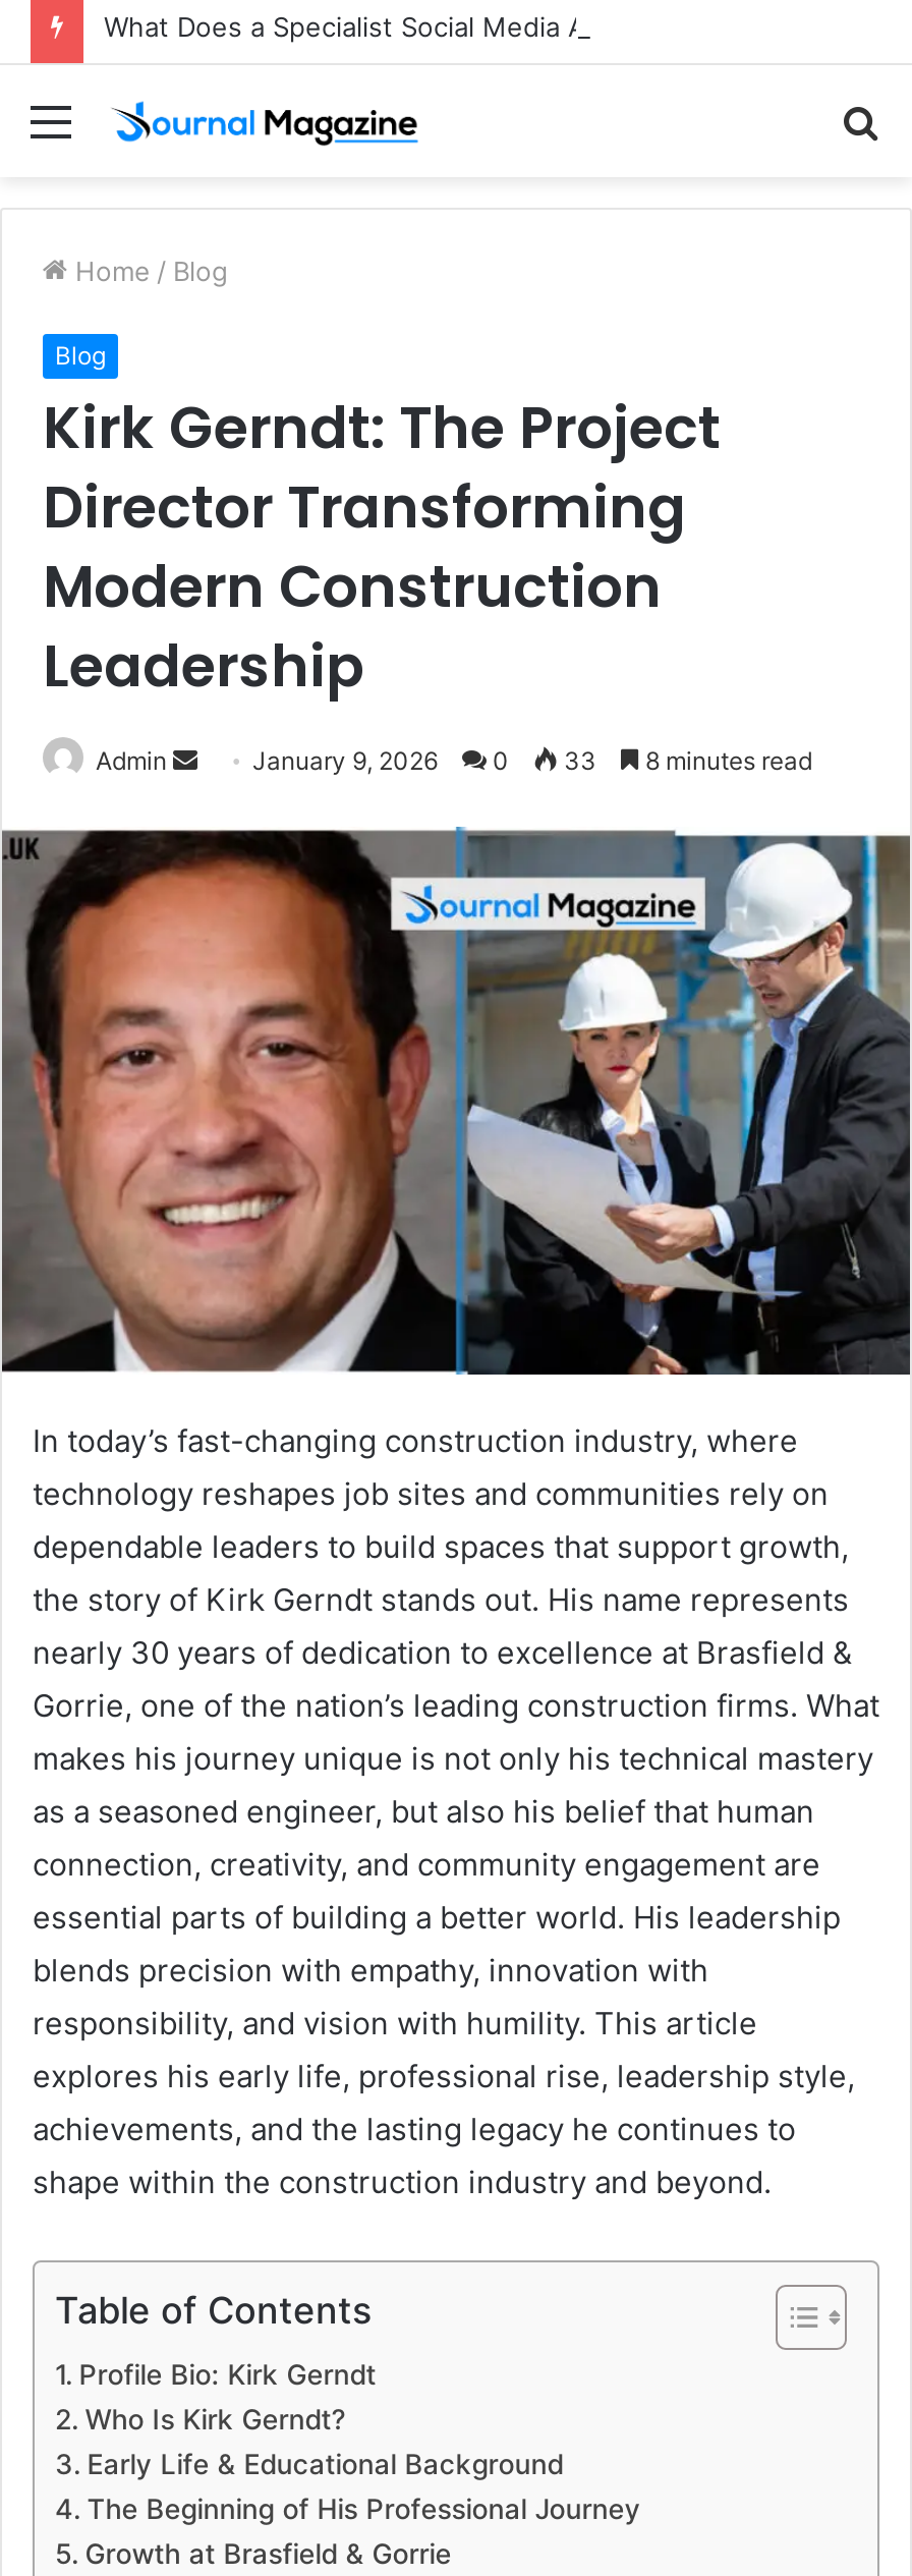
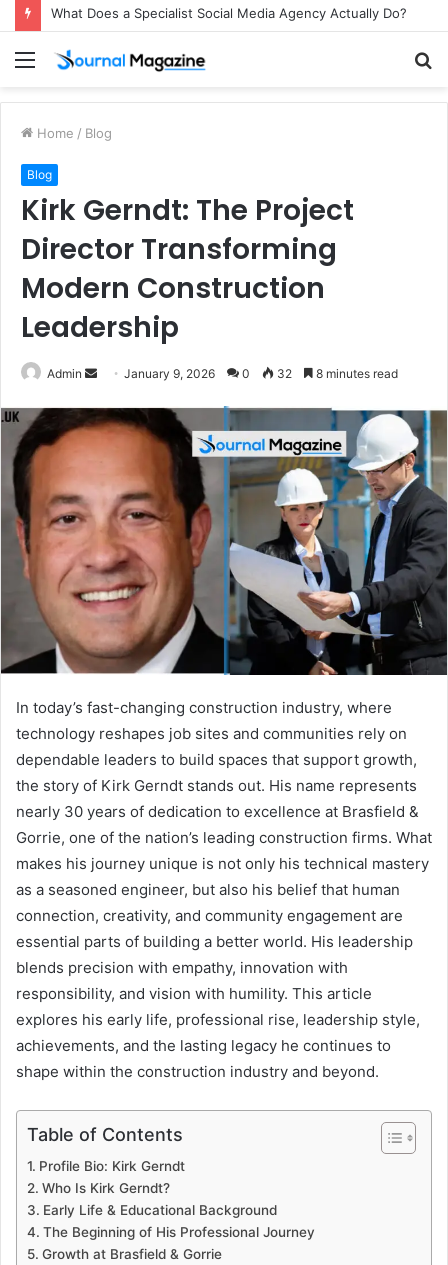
- 33
+ 32
